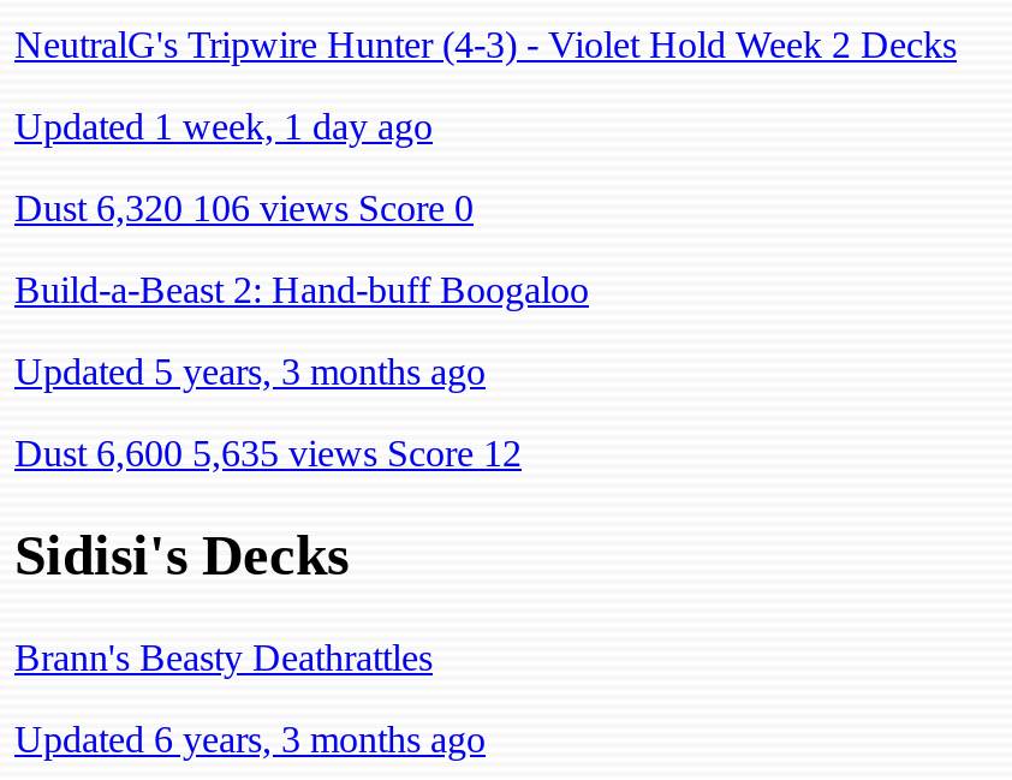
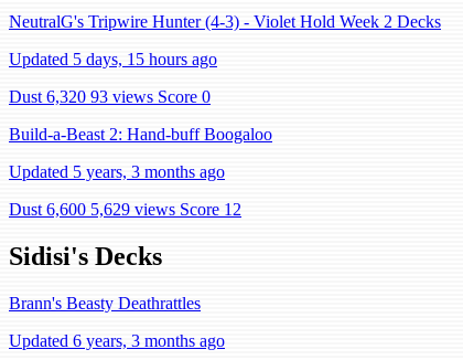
- Updated 1 week, 1 day ago
+ Updated 5 days, 15 hours ago

- Dust 6,320 106 views Score 0
+ Dust 6,320 93 views Score 0

- Dust 6,600 5,635 views Score 12
+ Dust 6,600 5,629 views Score 12
